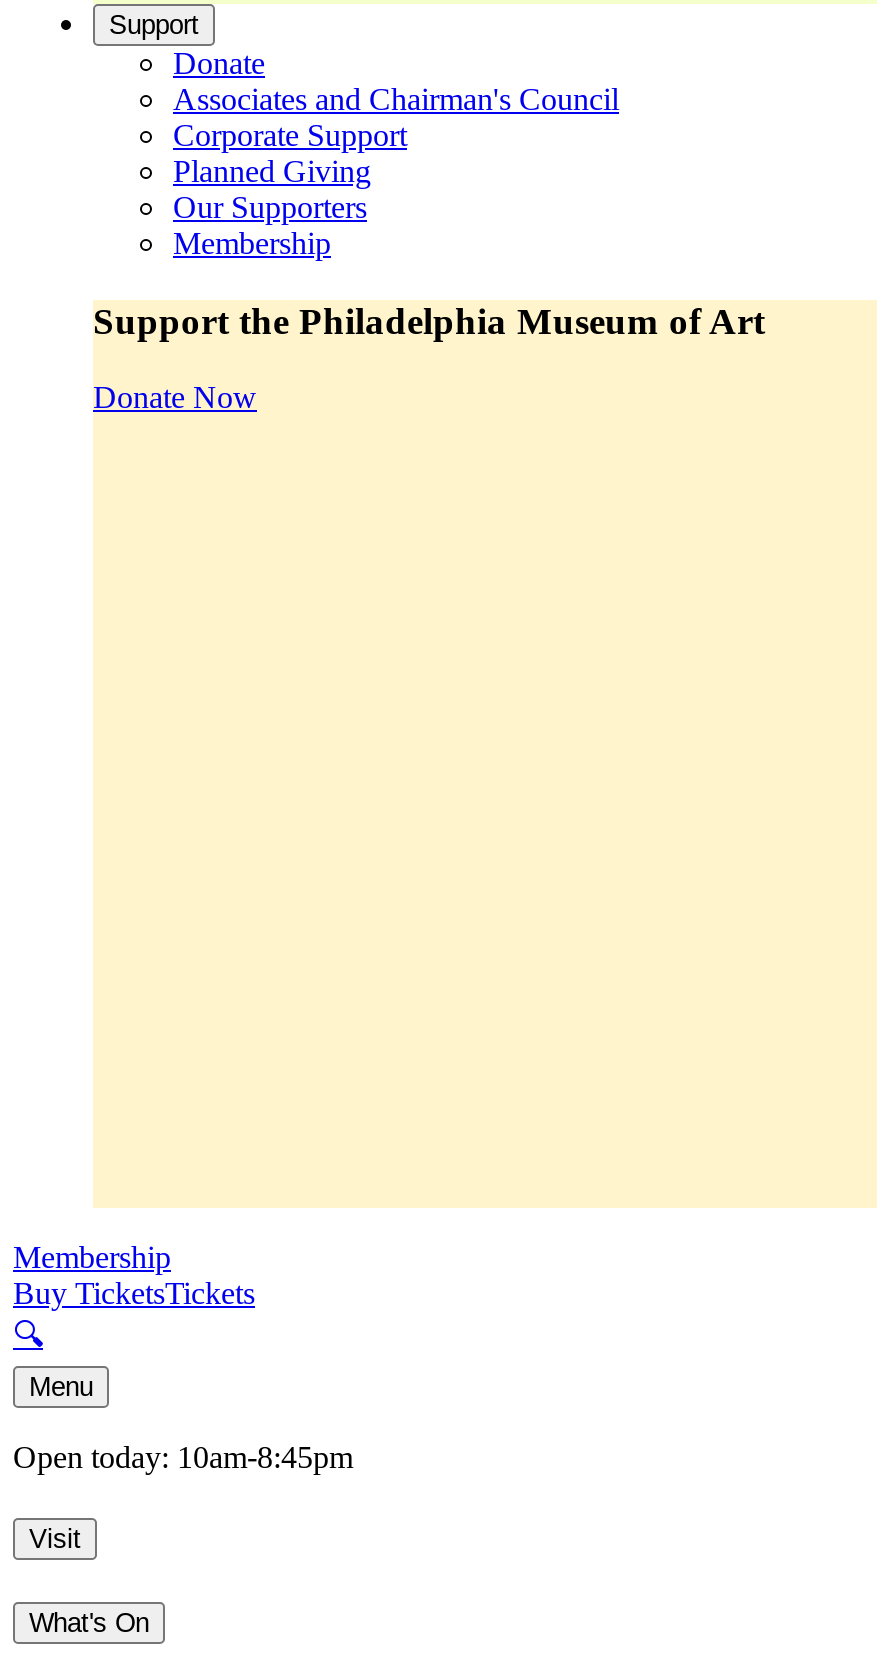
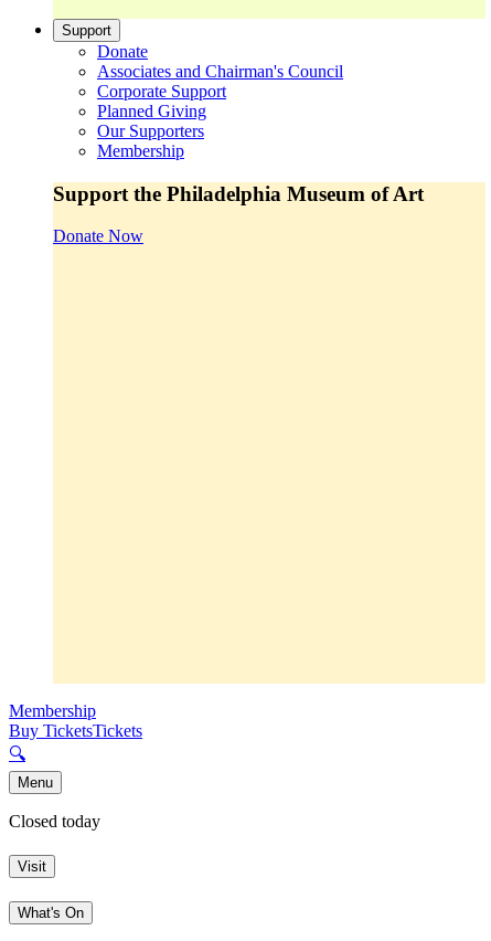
- Open today: 10am-8:45pm
+ Closed today
